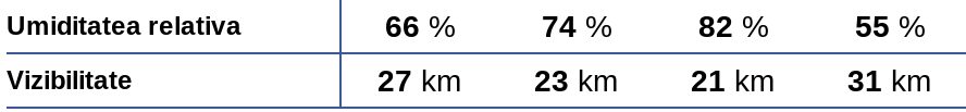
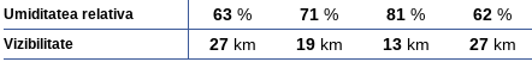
- 66%
+ 63%

- 74%
+ 71%

- 82%
+ 81%

- 55%
+ 62%

- 23 km
+ 19 km

- 21 km
+ 13 km

- 31 km
+ 27 km
